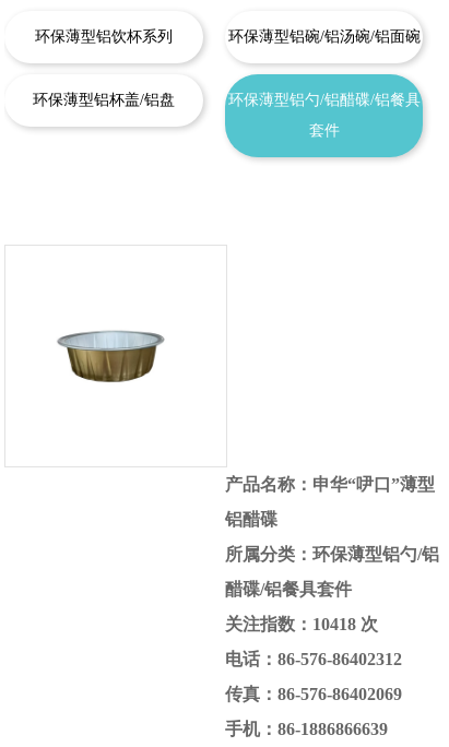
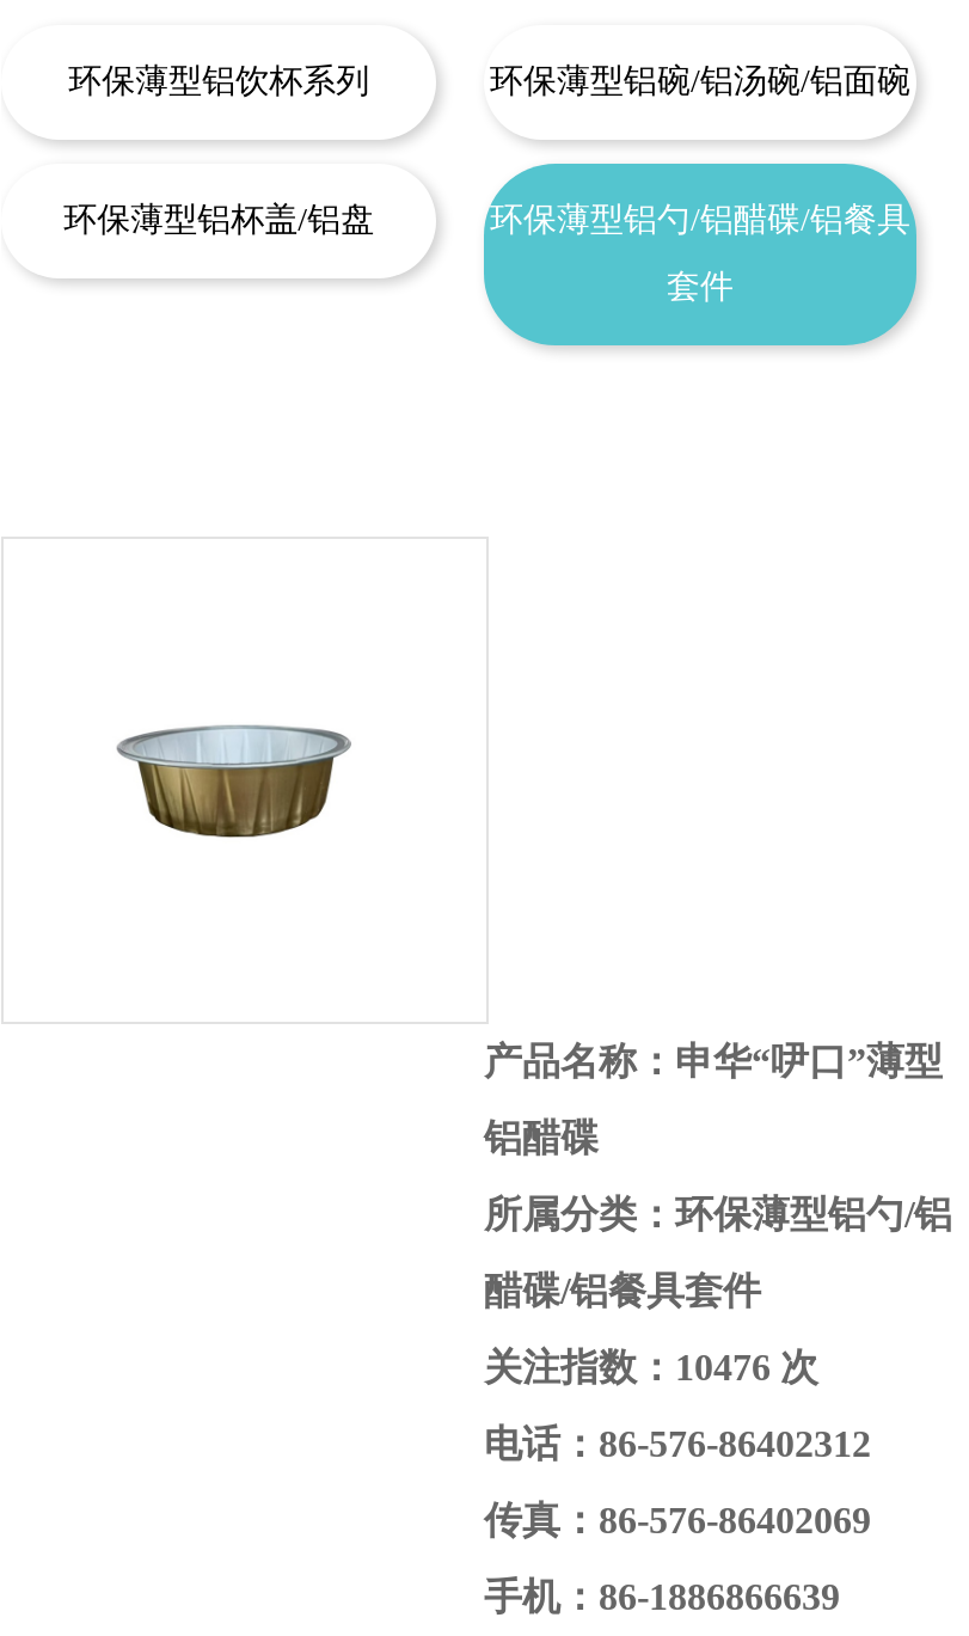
- 关注指数：10418 次
+ 关注指数：10476 次
